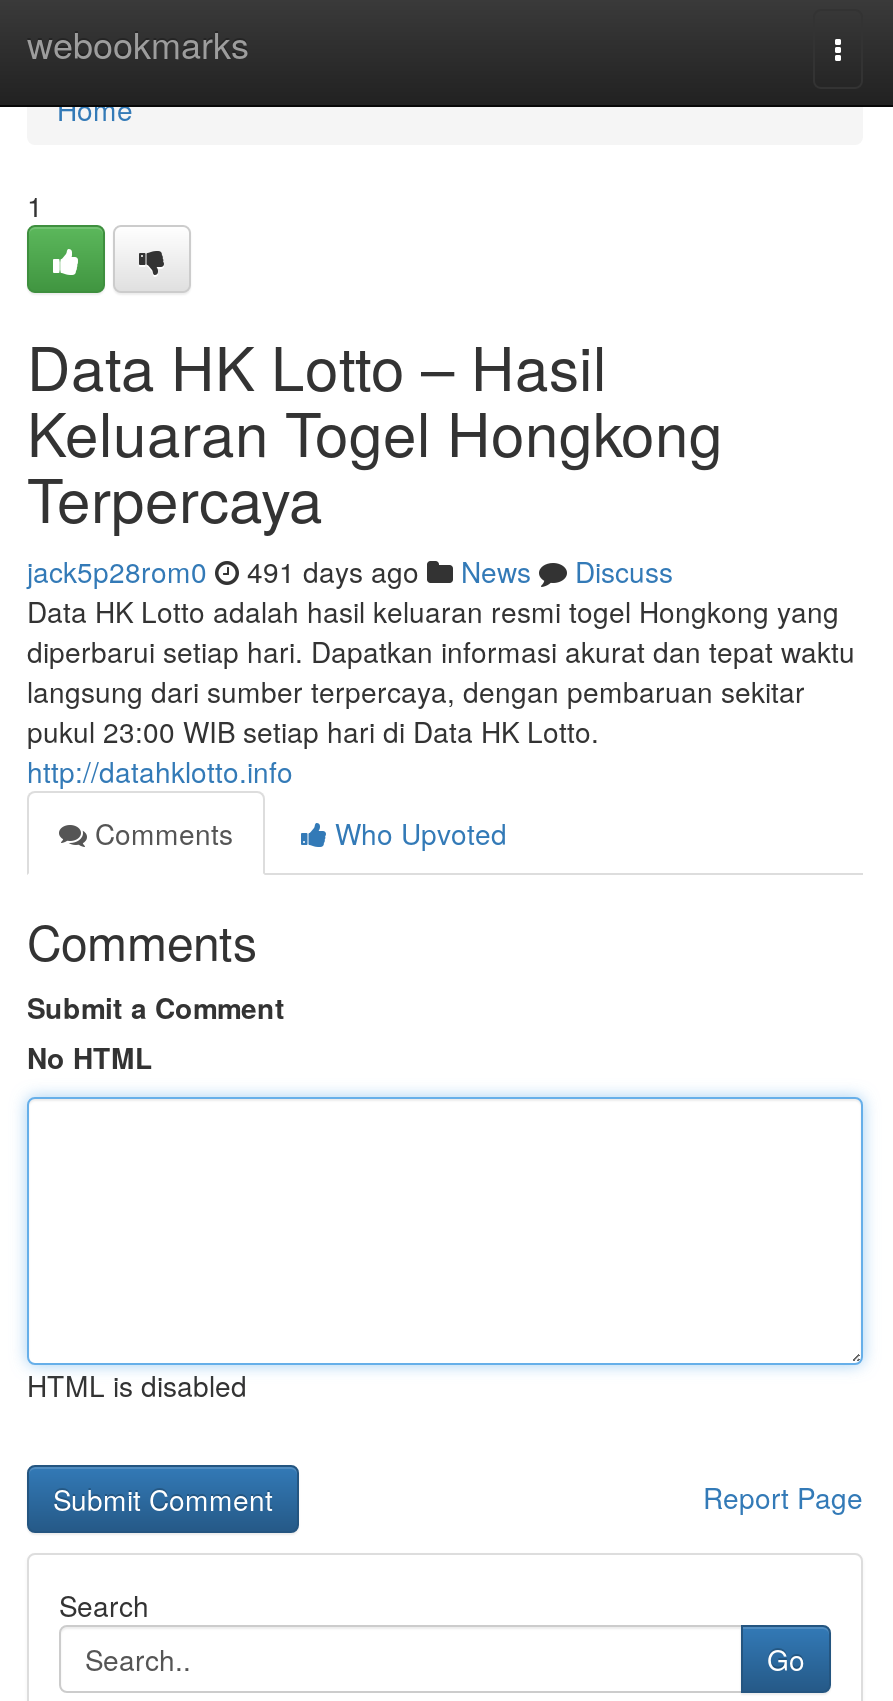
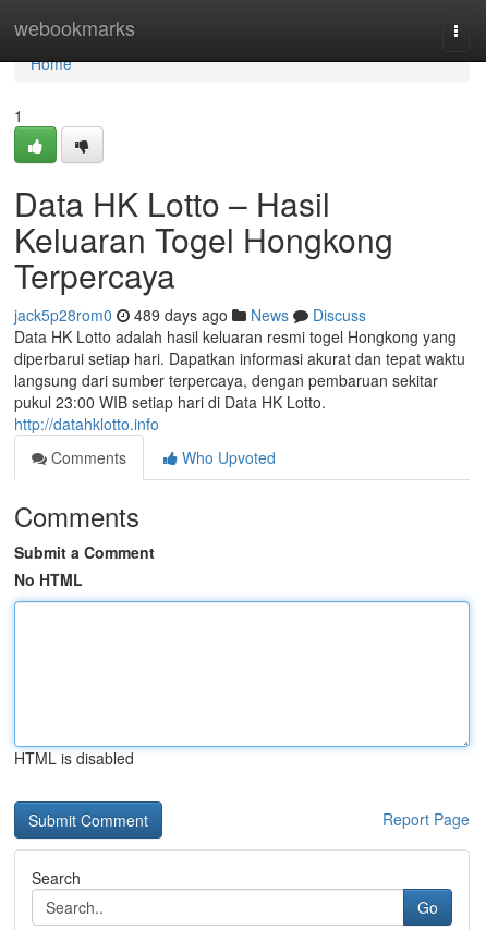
- jack5p28rom0 491 days ago News Discuss
+ jack5p28rom0 489 days ago News Discuss
